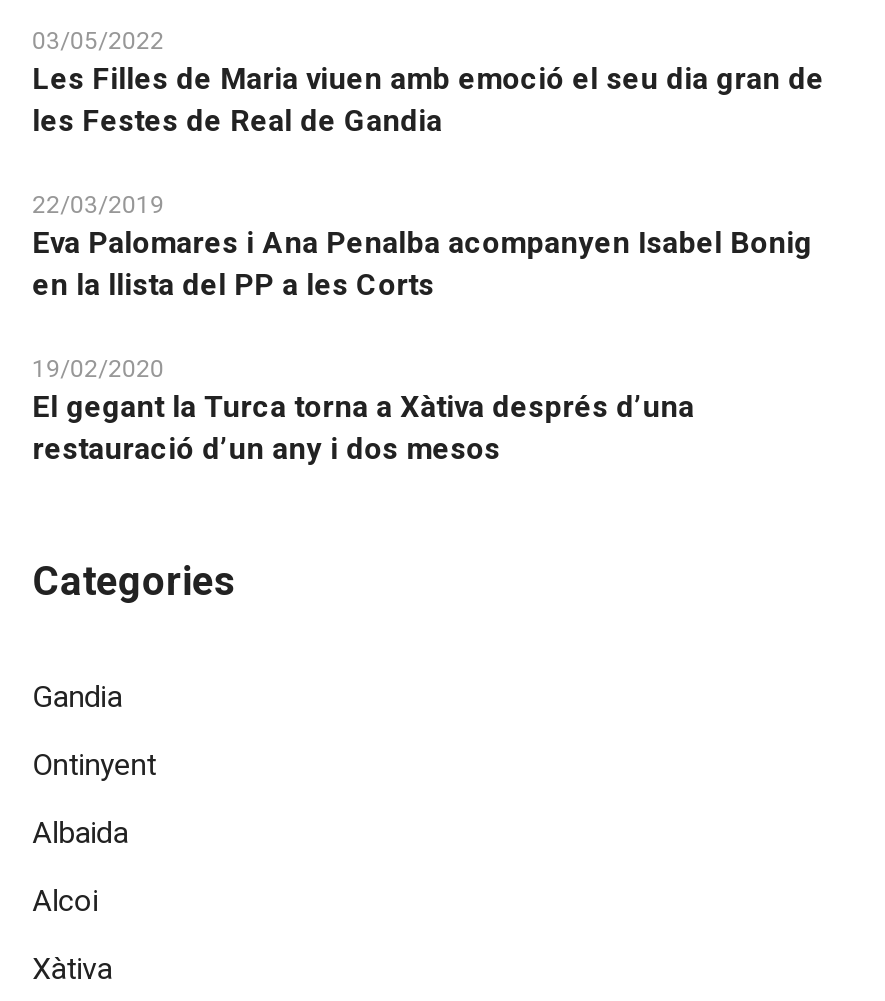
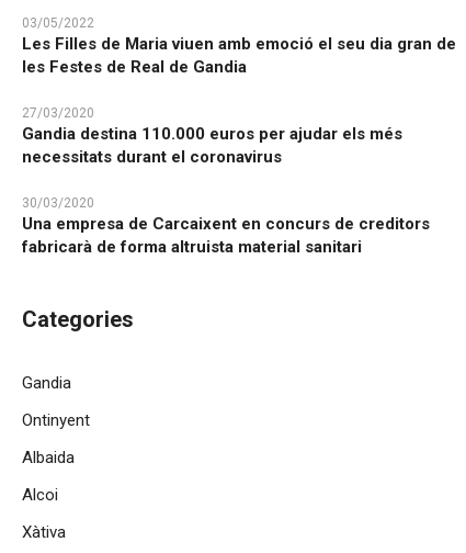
- 22/03/2019
- Eva Palomares i Ana Penalba acompanyen Isabel Bonig
- en la llista del PP a les Corts
+ 27/03/2020
+ Gandia destina 110.000 euros per ajudar els més
+ necessitats durant el coronavirus

- 19/02/2020
- El gegant la Turca torna a Xàtiva després d’una
- restauració d’un any i dos mesos
+ 30/03/2020
+ Una empresa de Carcaixent en concurs de creditors
+ fabricarà de forma altruista material sanitari
